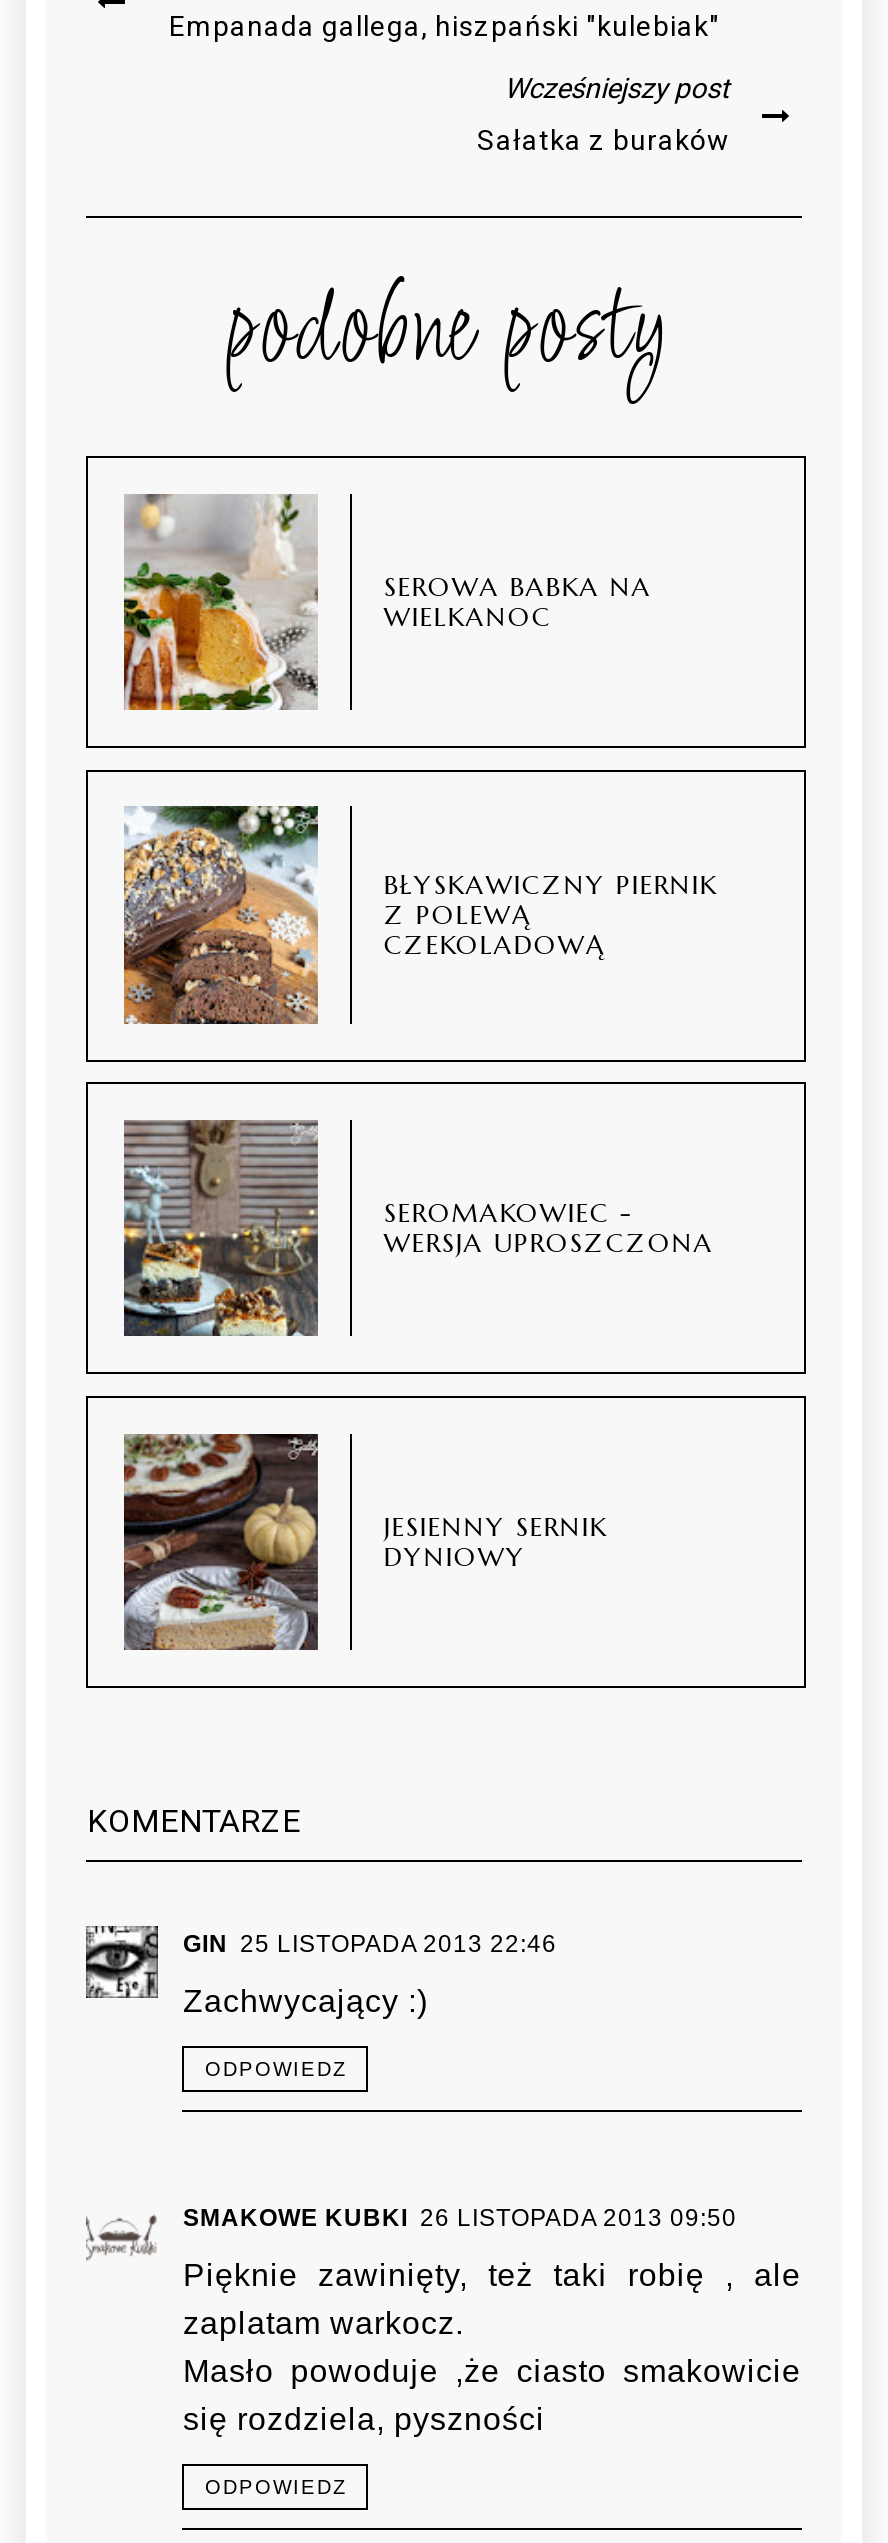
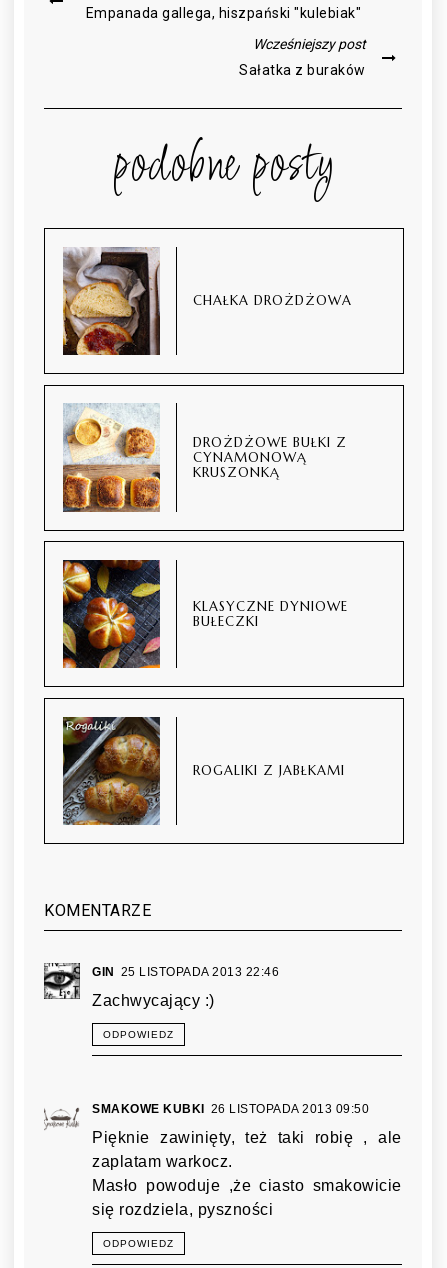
- [image]
- SEROWA BABKA NA
- WIELKANOC
+ [image]
+ CHAŁKA DROŻDŻOWA

- [image]
- BŁYSKAWICZNY PIERNIK
- Z POLEWĄ
- CZEKOLADOWĄ
+ [image]
+ DROŻDŻOWE BUŁKI Z
+ CYNAMONOWĄ
+ KRUSZONKĄ

- [image]
- SEROMAKOWIEC -
- WERSJA UPROSZCZONA
+ [image]
+ KLASYCZNE DYNIOWE
+ BUŁECZKI

- [image]
- JESIENNY SERNIK
- DYNIOWY
+ [image]
+ ROGALIKI Z JABŁKAMI
